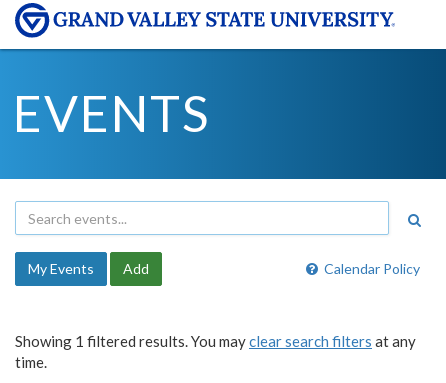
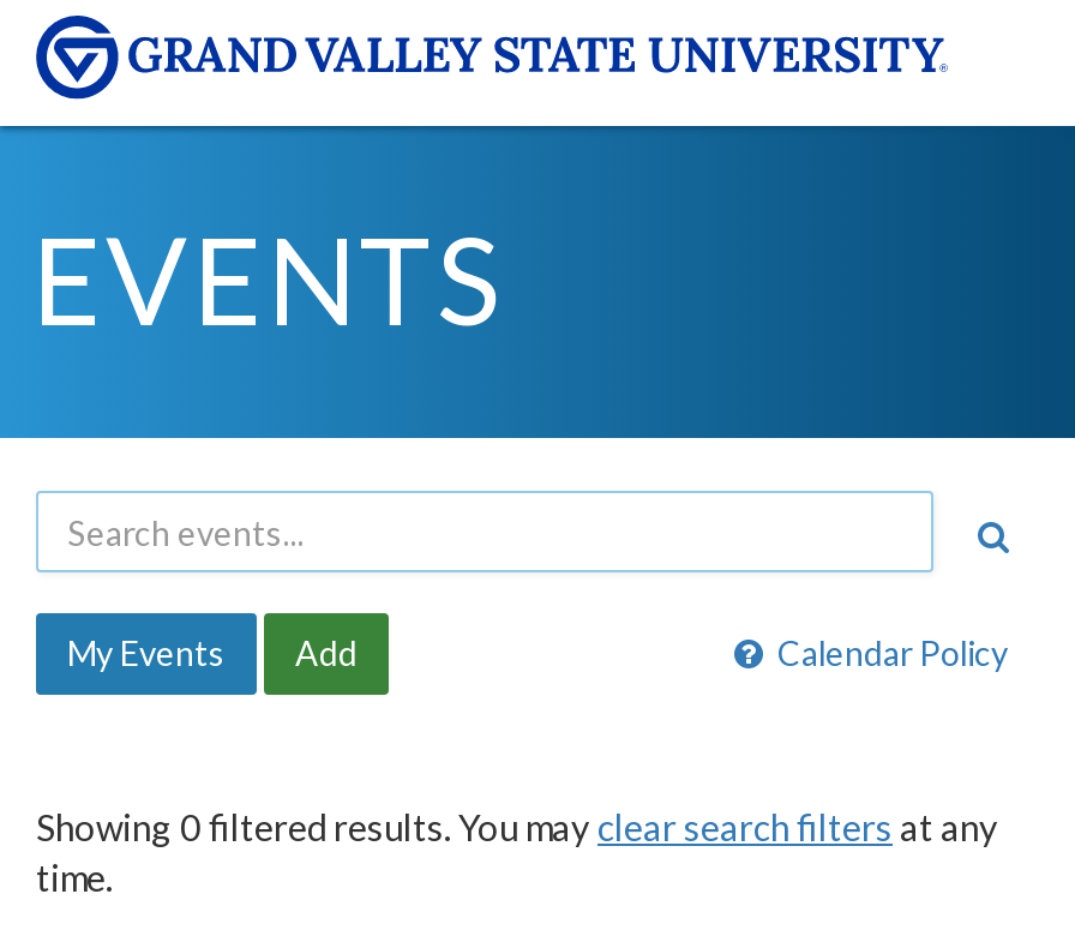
- Showing 1 filtered results. You may clear search filters at any
+ Showing 0 filtered results. You may clear search filters at any
